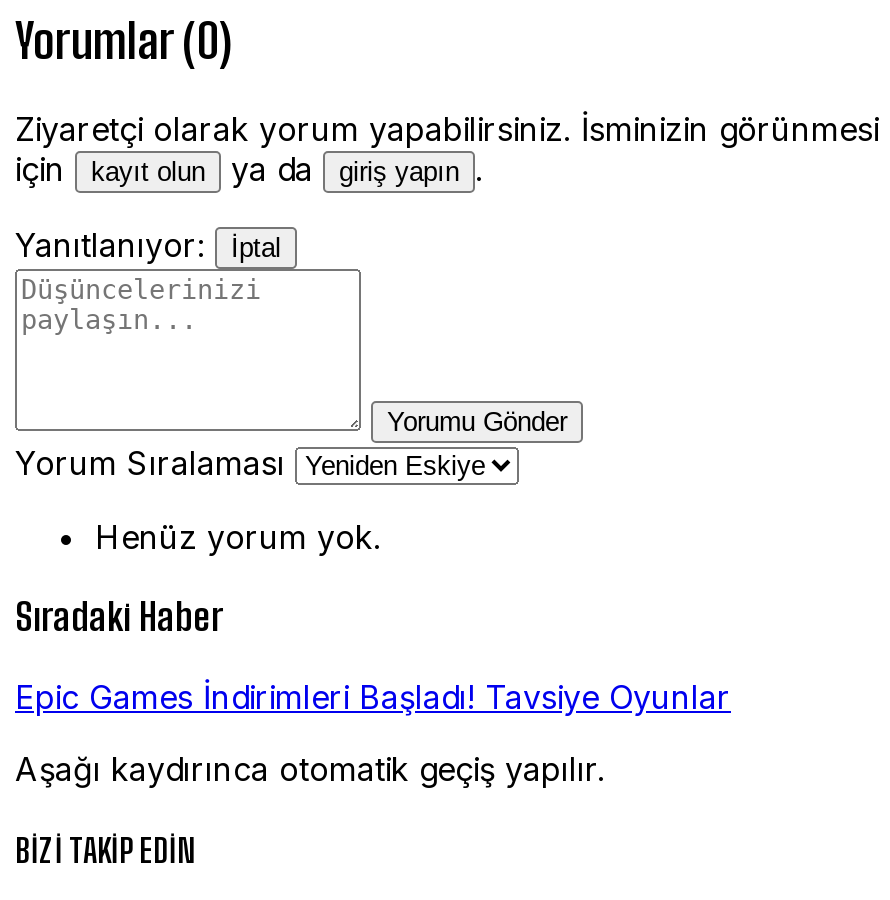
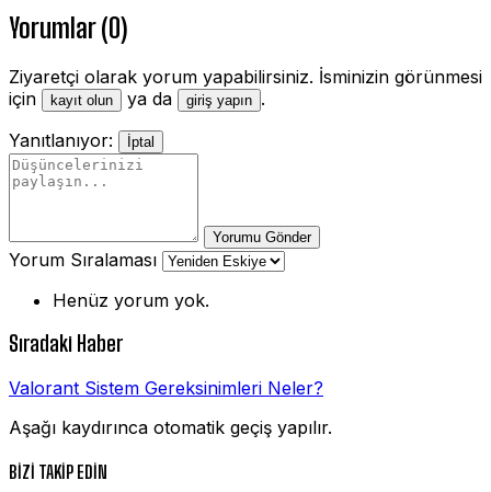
- Epic Games İndirimleri Başladı! Tavsiye Oyunlar
+ Valorant Sistem Gereksinimleri Neler?
